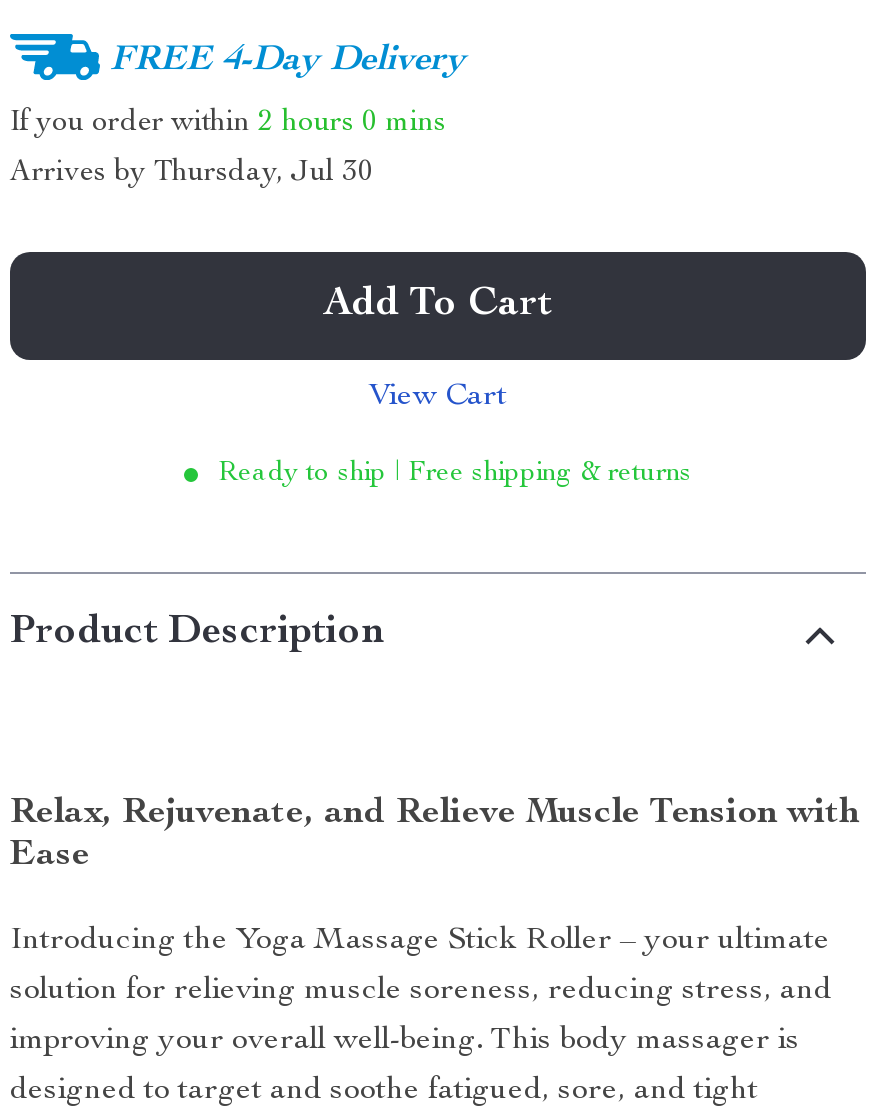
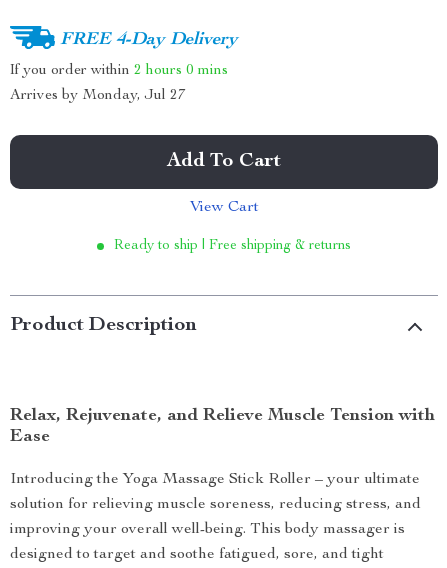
- Arrives by Thursday, Jul 30
+ Arrives by Monday, Jul 27
